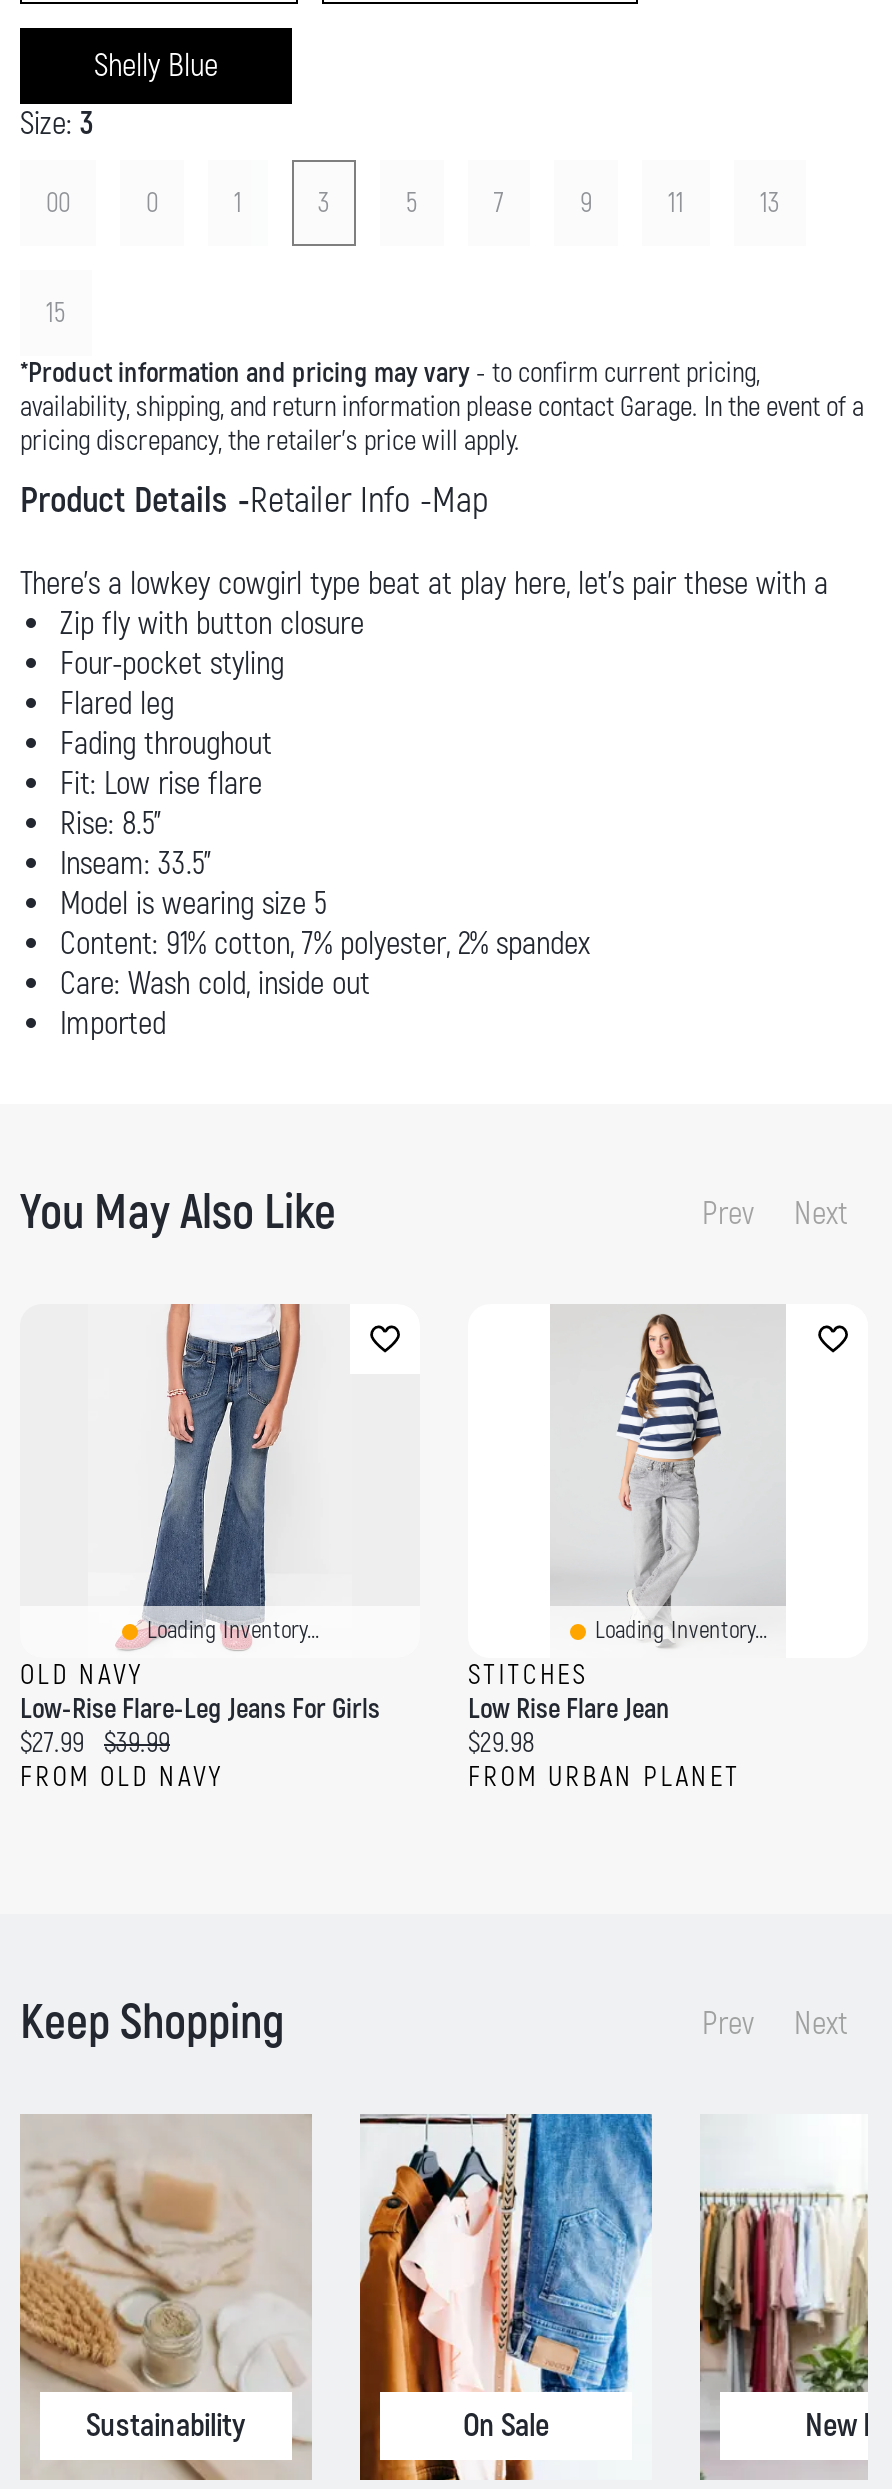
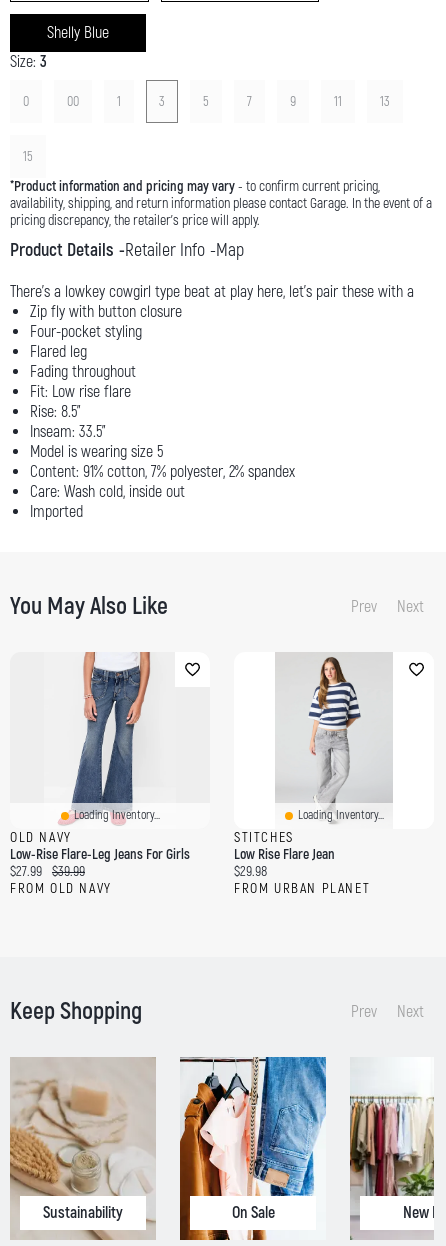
- 00

+ 00
